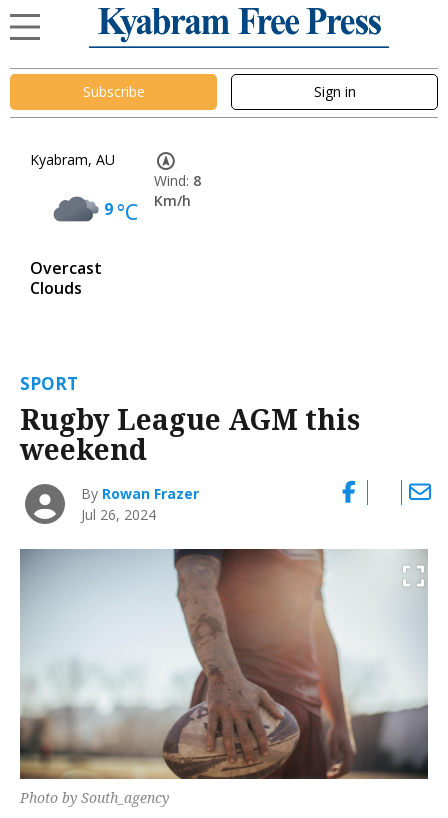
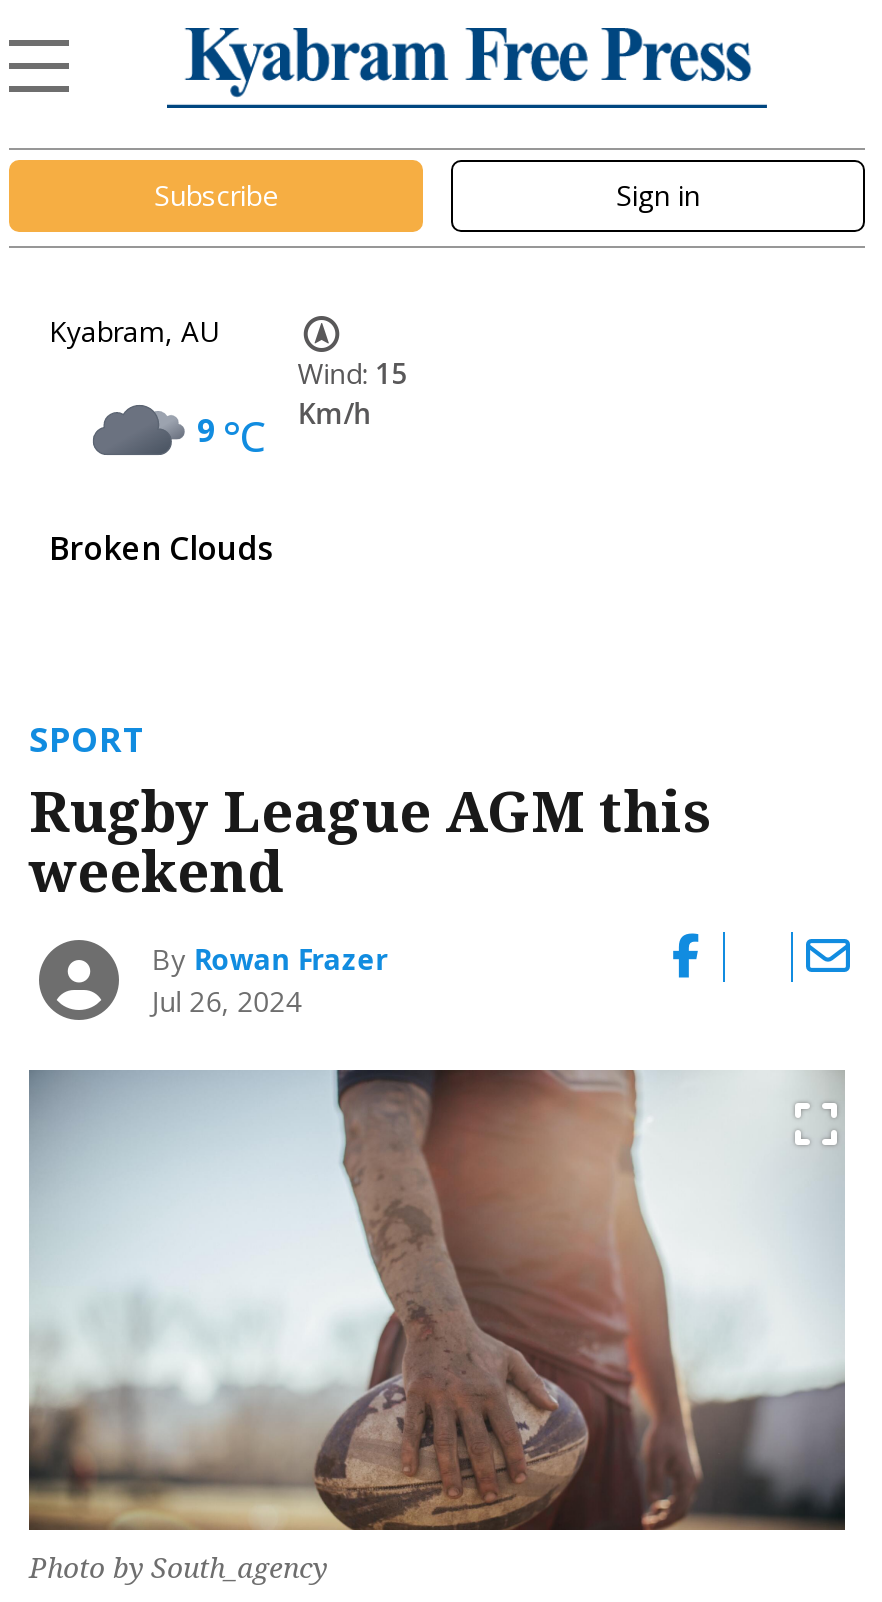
- Wind: 8
+ Wind: 15

- Overcast
- Clouds
+ Broken Clouds
